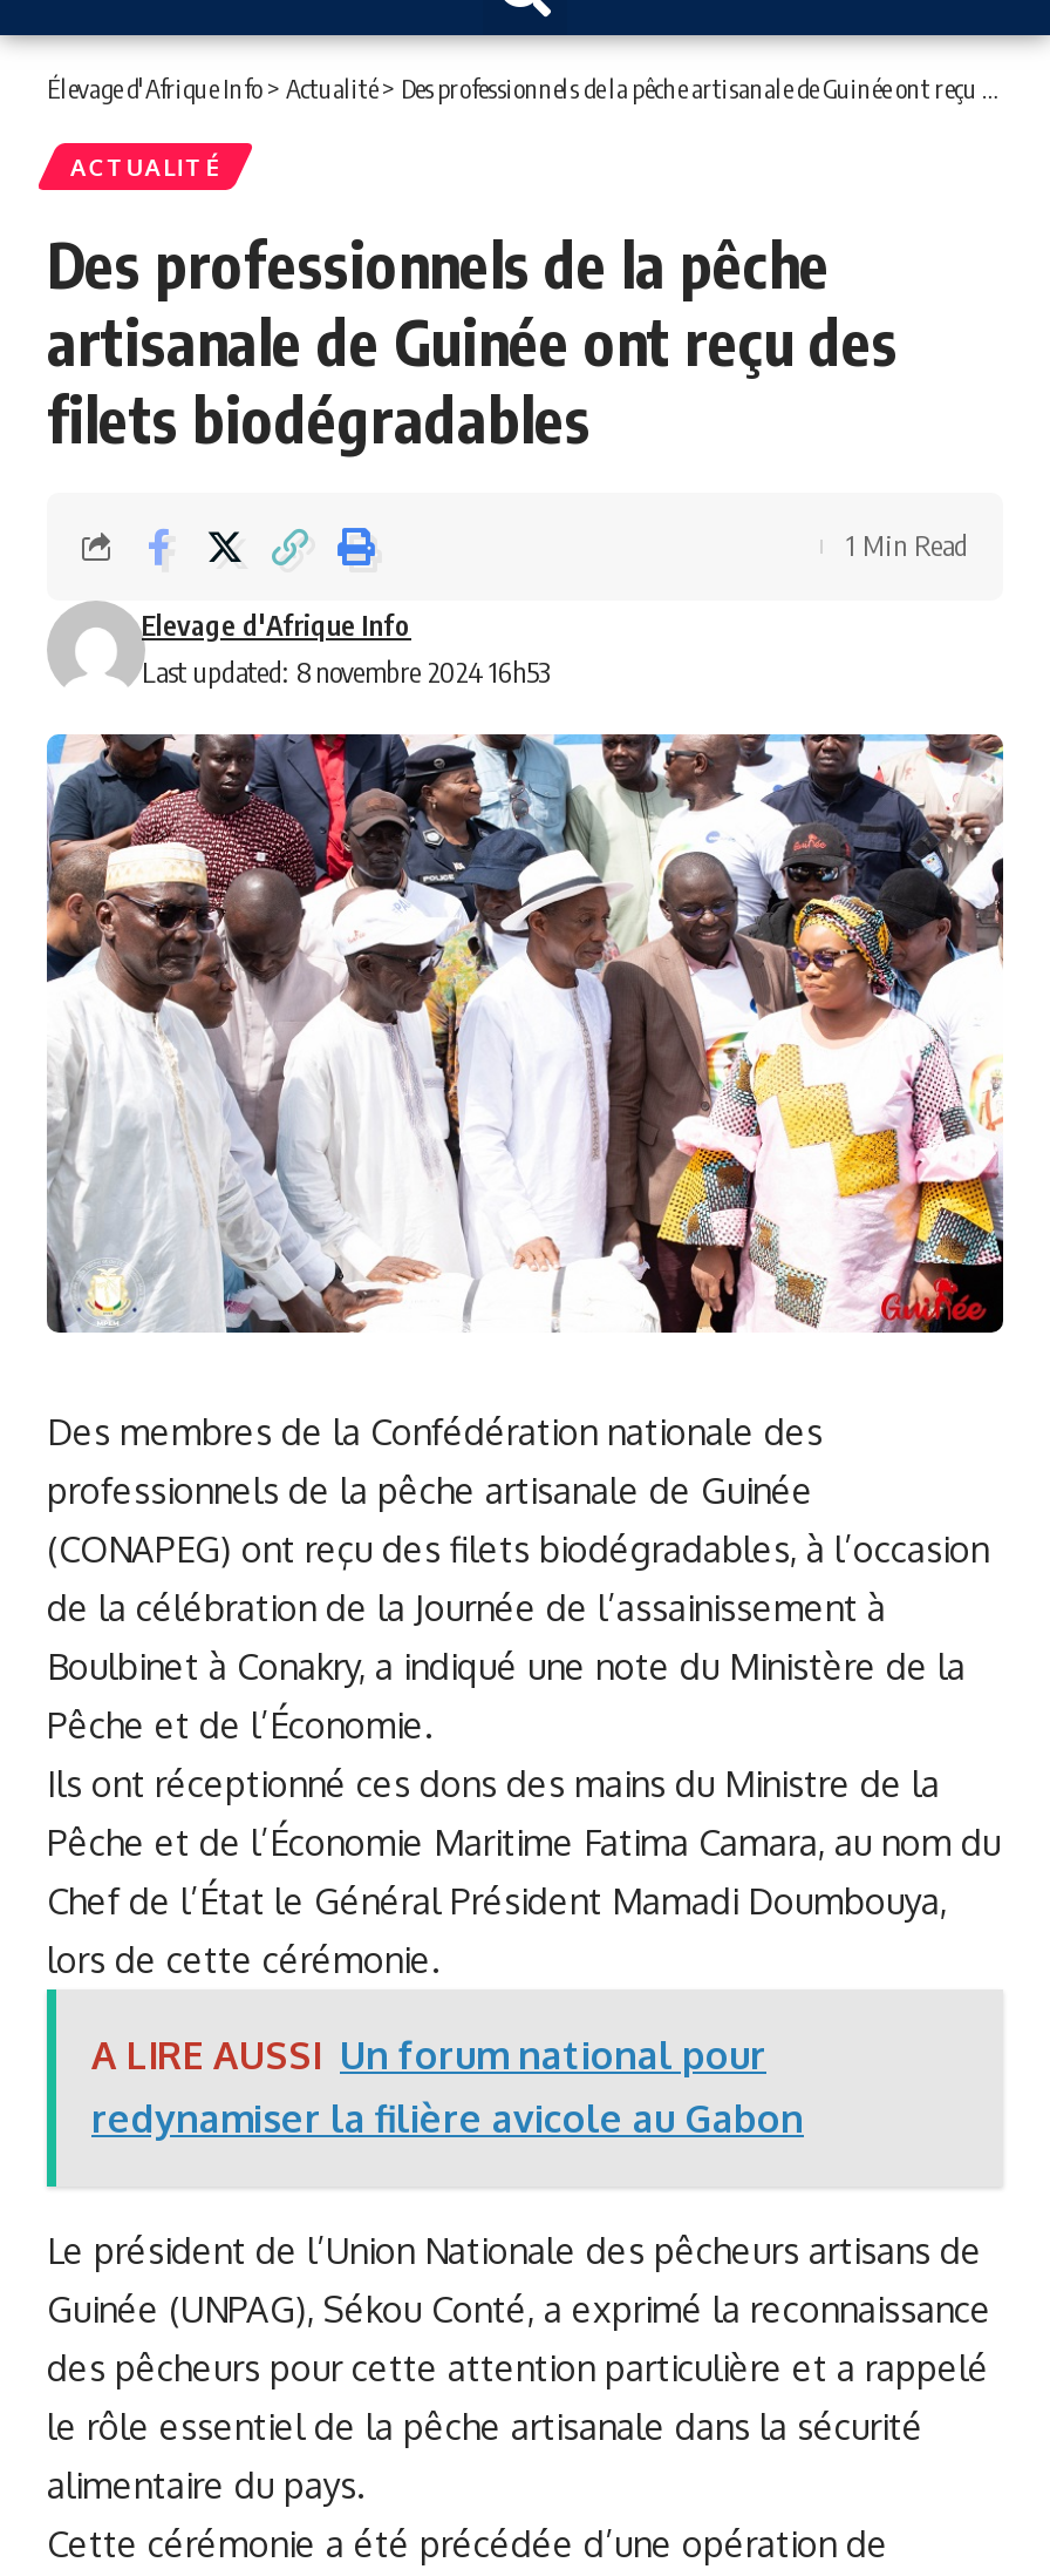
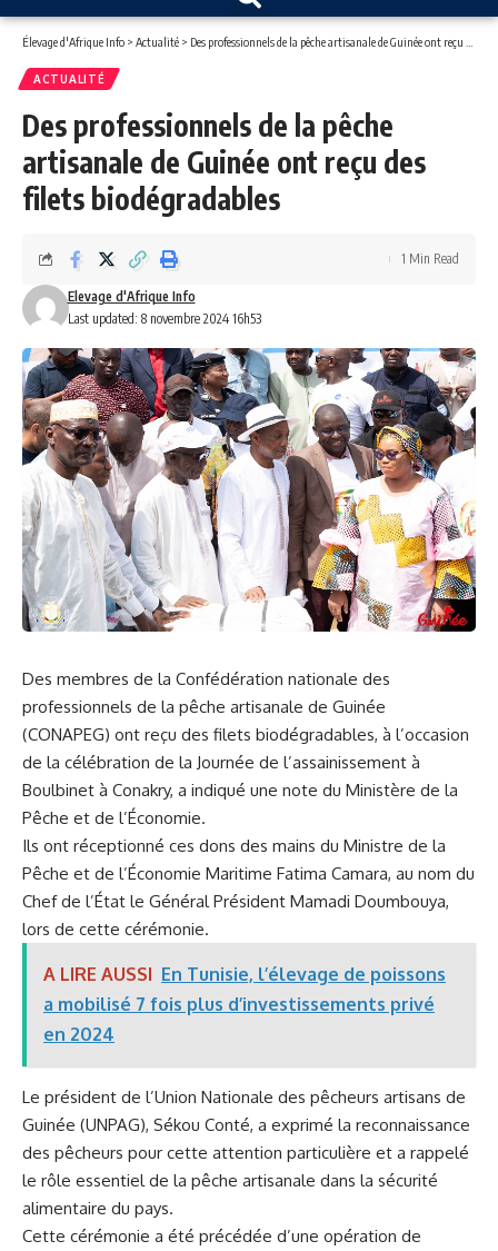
- A LIRE AUSSI Un forum national pour
- redynamiser la filière avicole au Gabon
+ A LIRE AUSSI En Tunisie, l’élevage de poissons
+ a mobilisé 7 fois plus d’investissements privé
+ en 2024
